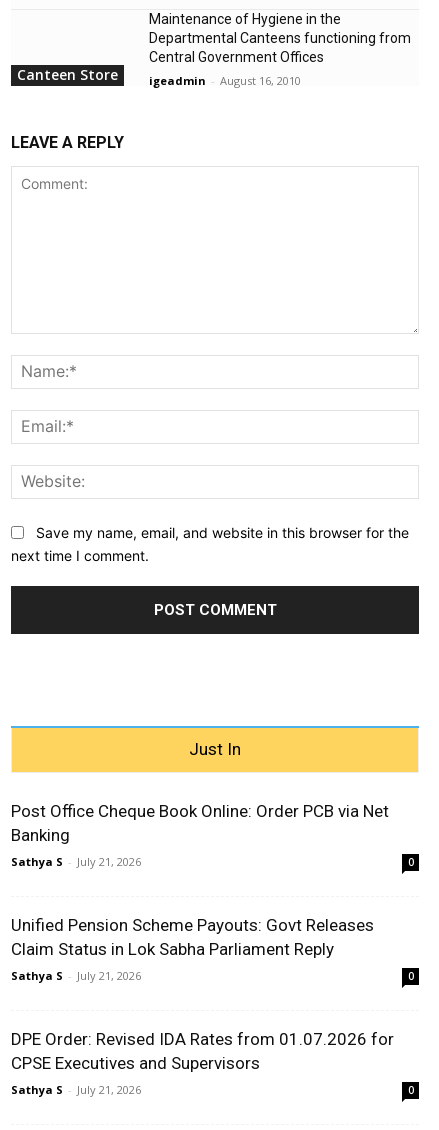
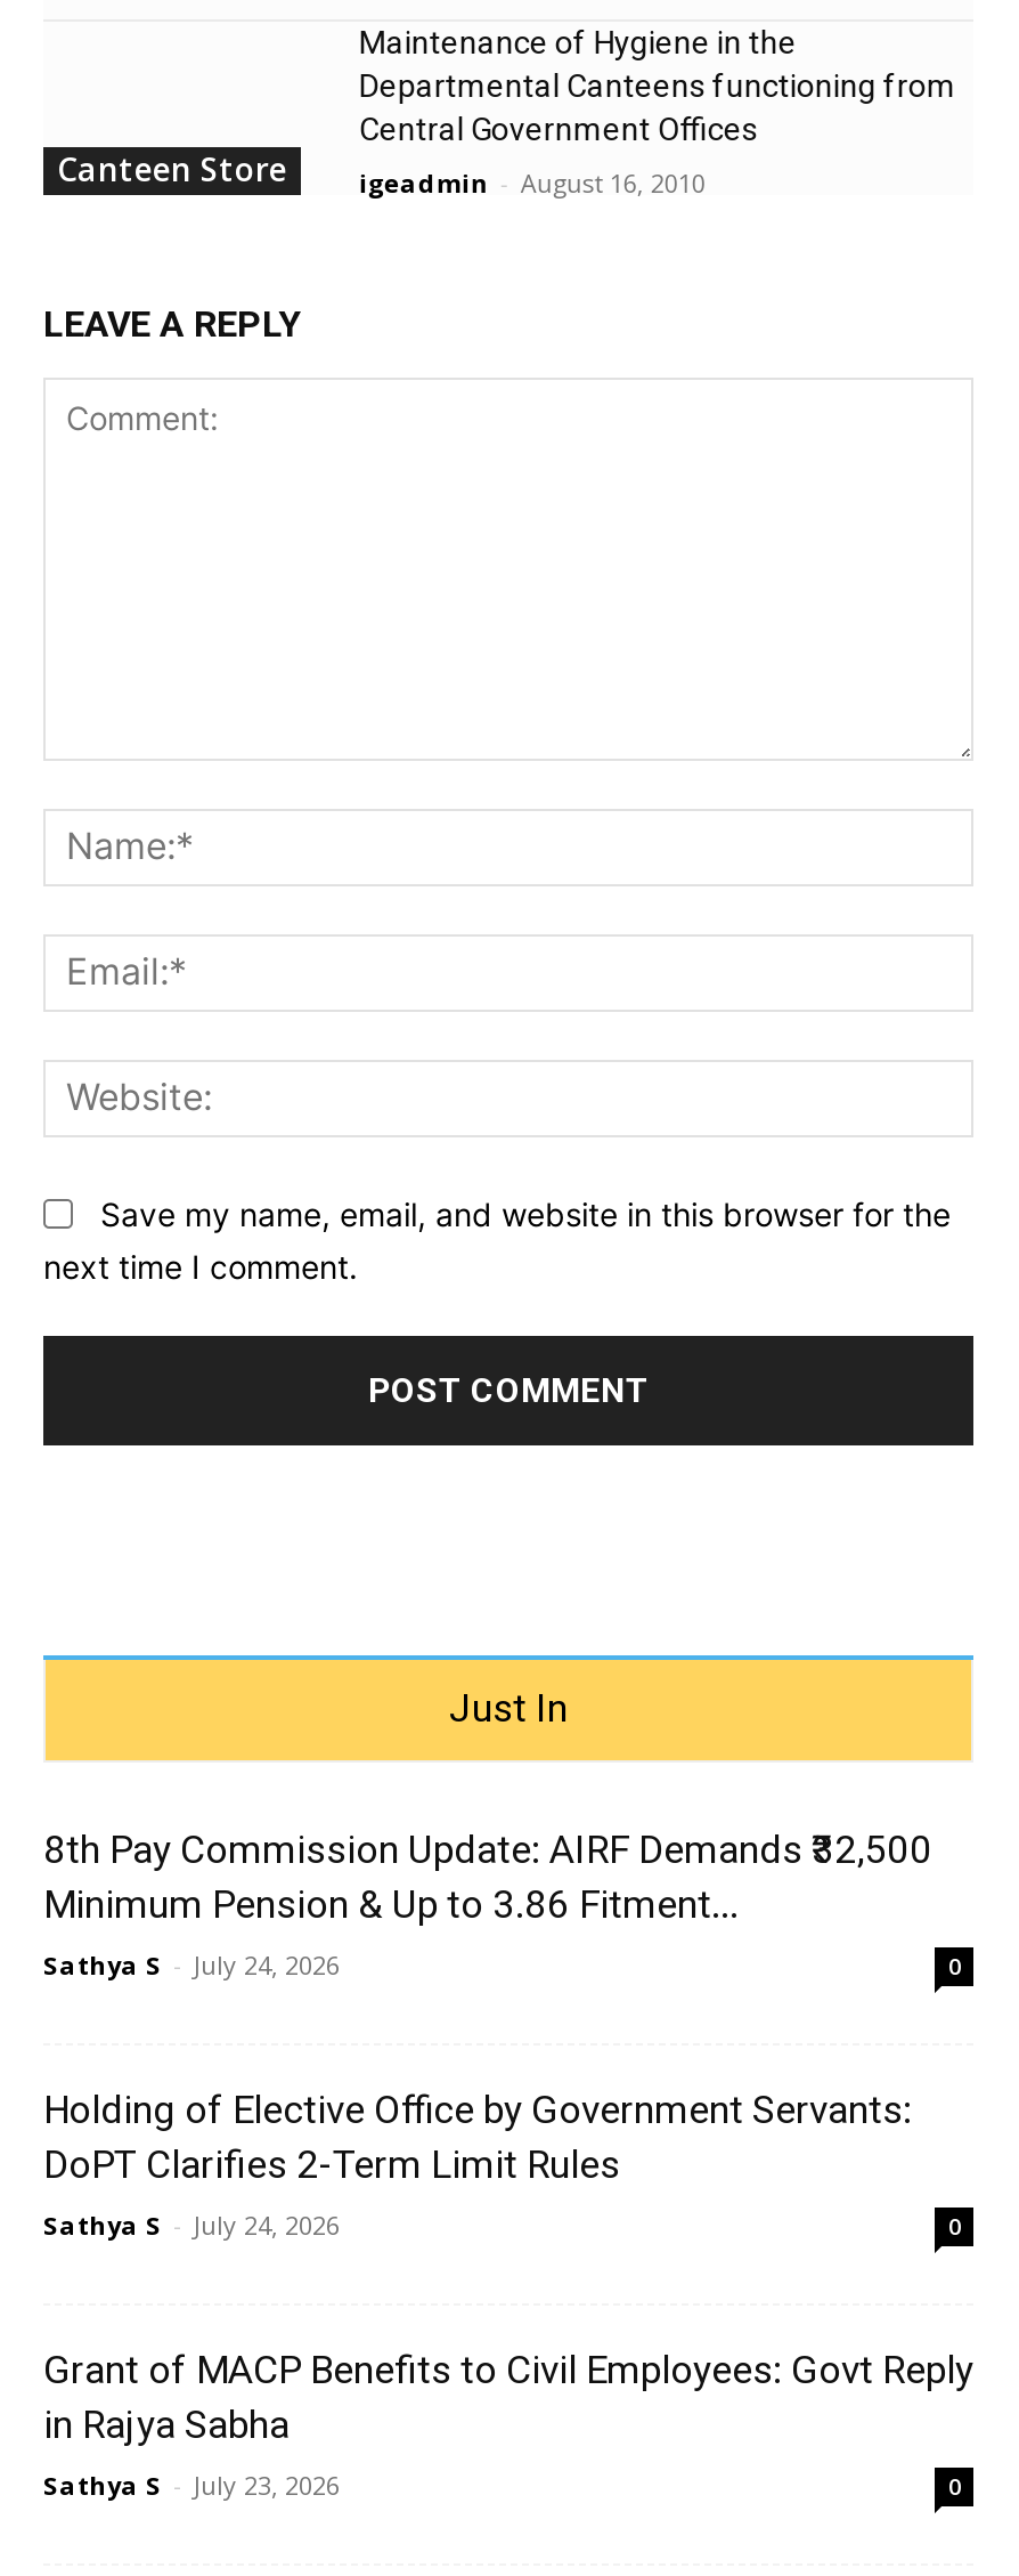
- Post Office Cheque Book Online: Order PCB via Net
- Banking
- Sathya S - July 21, 2026
+ 8th Pay Commission Update: AIRF Demands ₹32,500
+ Minimum Pension & Up to 3.86 Fitment...
+ Sathya S - July 24, 2026

- Unified Pension Scheme Payouts: Govt Releases
- Claim Status in Lok Sabha Parliament Reply
- Sathya S - July 21, 2026
+ Holding of Elective Office by Government Servants:
+ DoPT Clarifies 2-Term Limit Rules
+ Sathya S - July 24, 2026

- DPE Order: Revised IDA Rates from 01.07.2026 for
- CPSE Executives and Supervisors
- Sathya S - July 21, 2026
+ Grant of MACP Benefits to Civil Employees: Govt Reply
+ in Rajya Sabha
+ Sathya S - July 23, 2026
